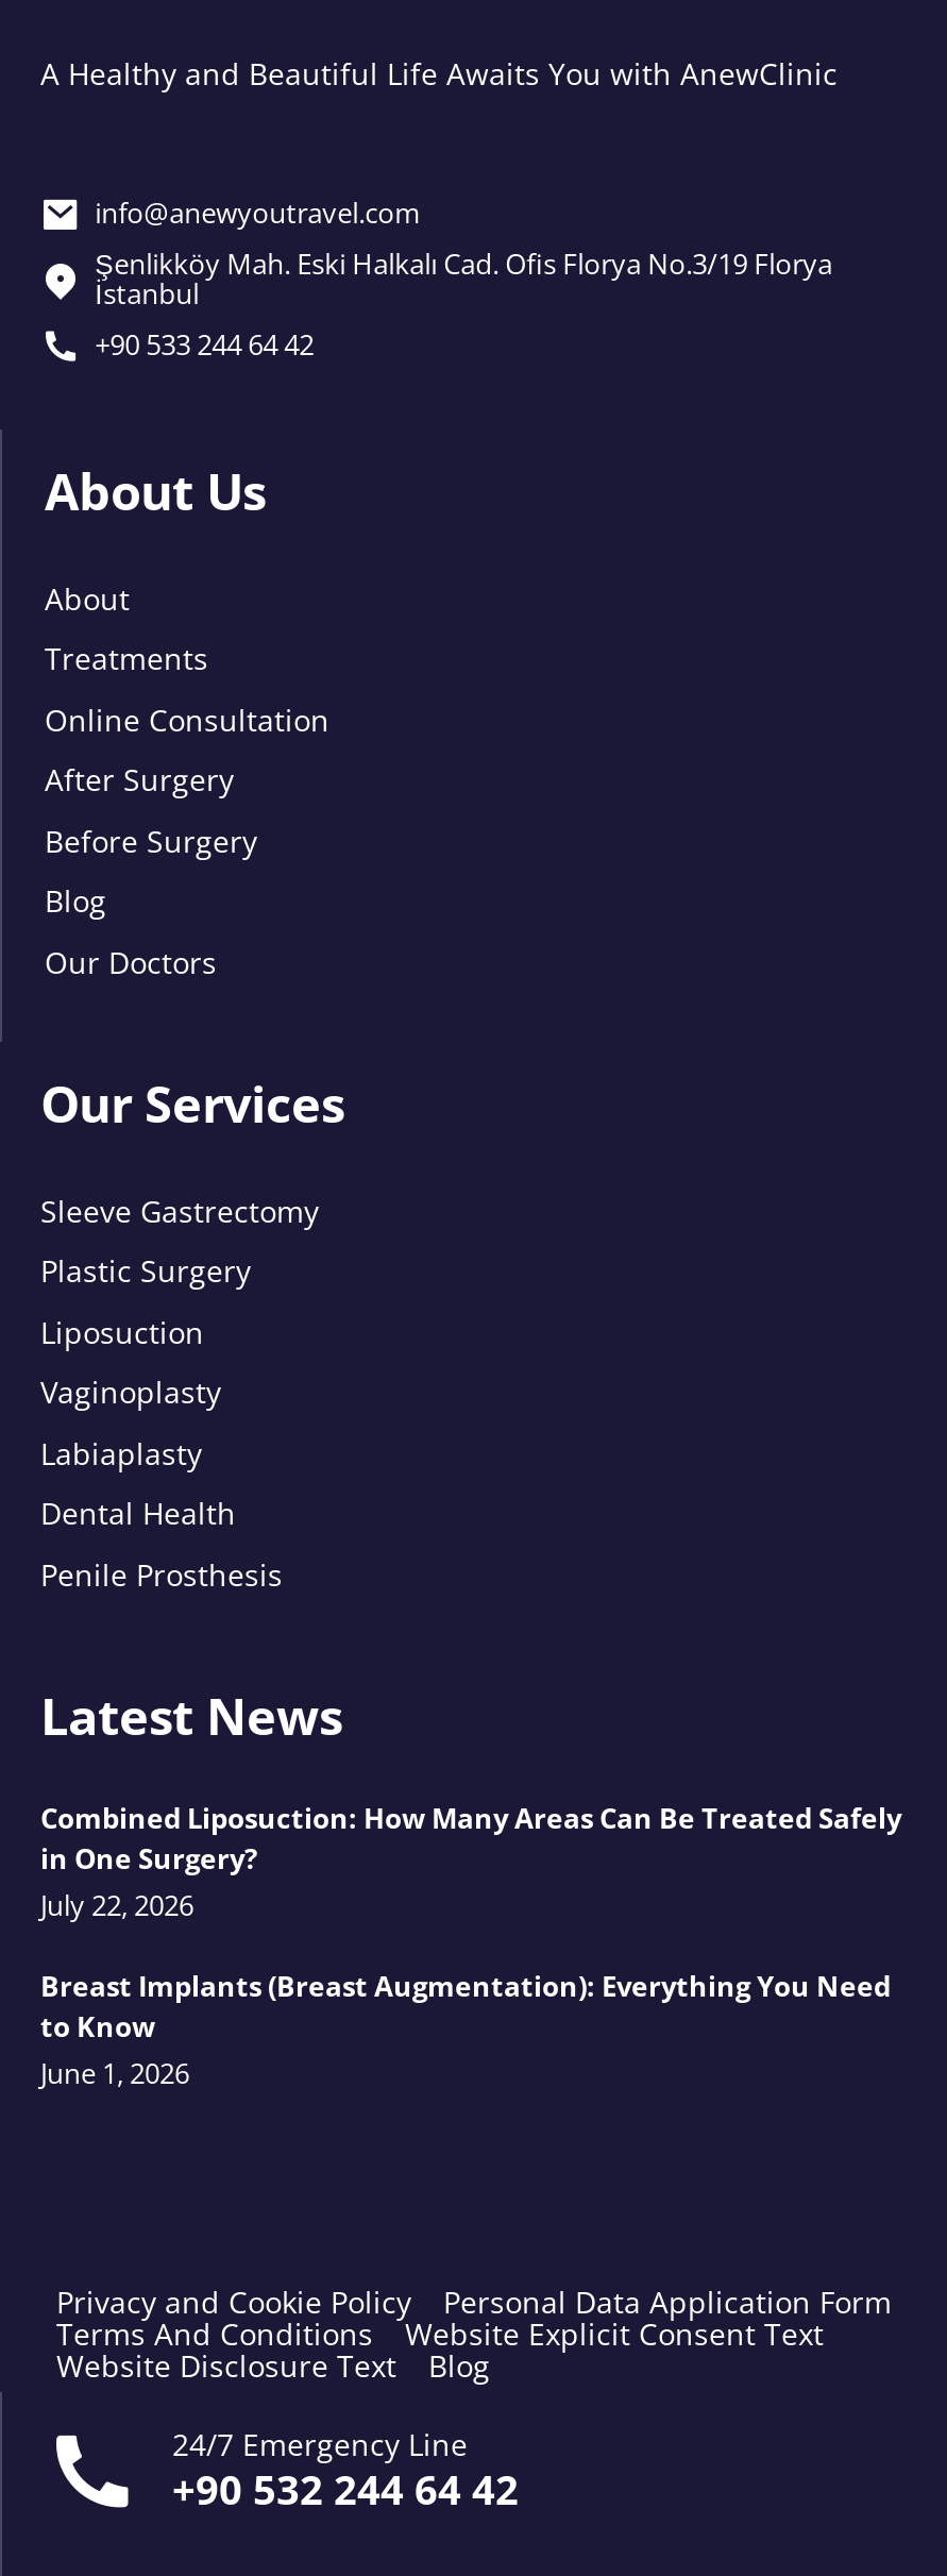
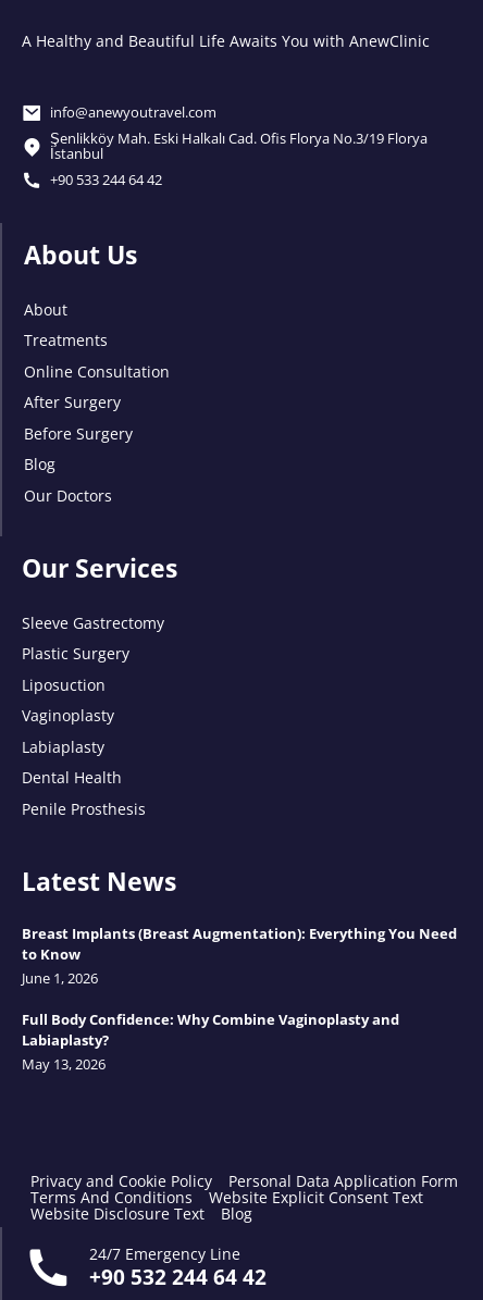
- Combined Liposuction: How Many Areas Can Be Treated Safely
- in One Surgery?
- July 22, 2026

moved up: Breast Implants (Breast Augmentation): Everything You Need | to Know | June 1, 2026

+ Full Body Confidence: Why Combine Vaginoplasty and
+ Labiaplasty?
+ May 13, 2026
